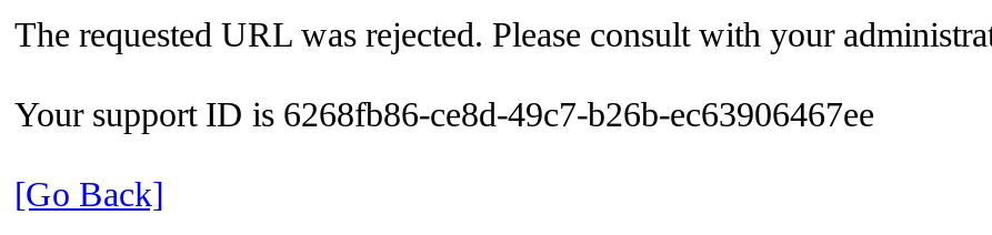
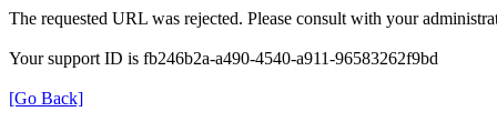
- Your support ID is 6268fb86-ce8d-49c7-b26b-ec63906467ee
+ Your support ID is fb246b2a-a490-4540-a911-96583262f9bd
